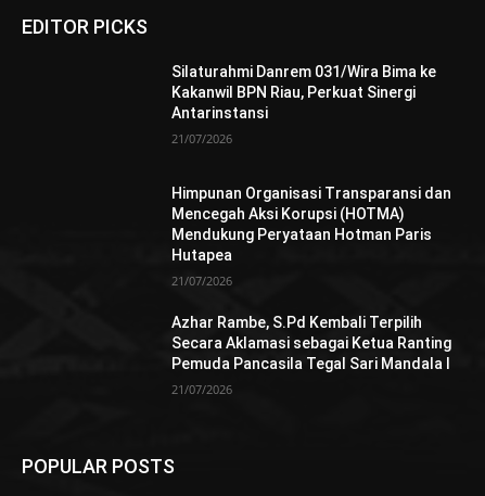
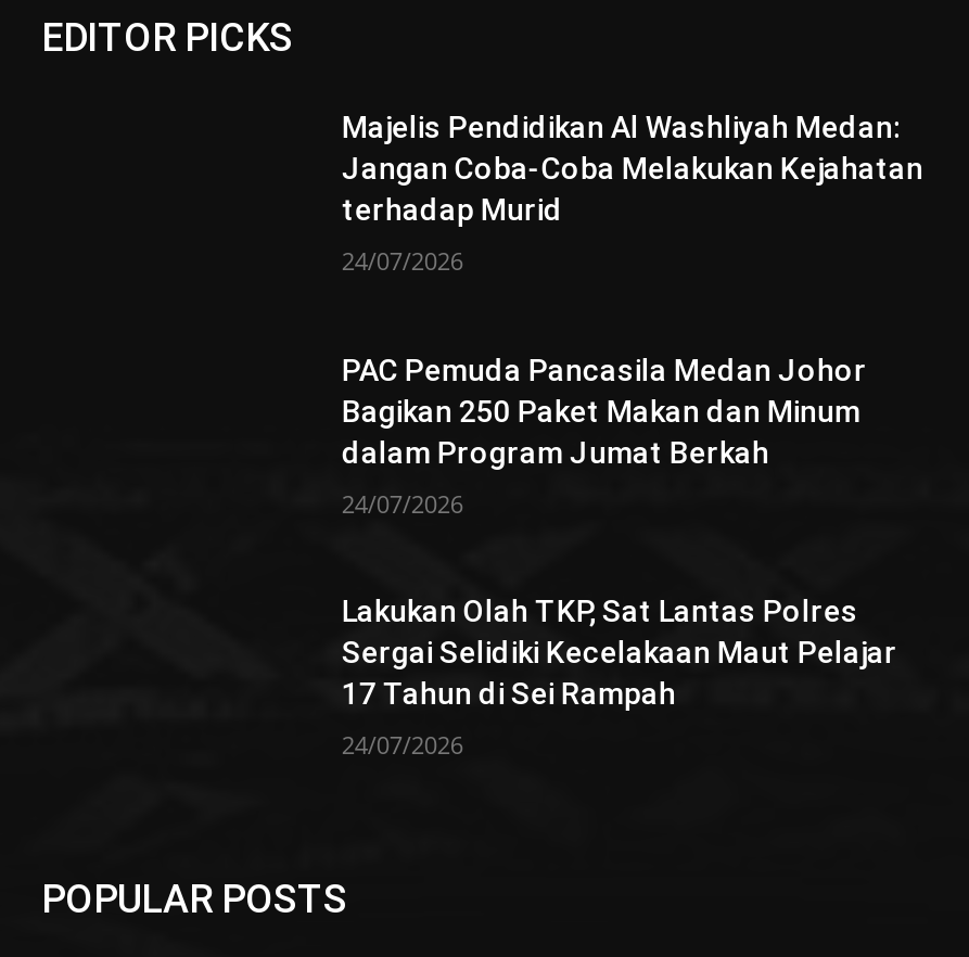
- Silaturahmi Danrem 031/Wira Bima ke
- Kakanwil BPN Riau, Perkuat Sinergi
- Antarinstansi
+ Majelis Pendidikan Al Washliyah Medan:
+ Jangan Coba-Coba Melakukan Kejahatan
+ terhadap Murid

- 21/07/2026
+ 24/07/2026

- Himpunan Organisasi Transparansi dan
- Mencegah Aksi Korupsi (HOTMA)
- Mendukung Peryataan Hotman Paris
- Hutapea
+ PAC Pemuda Pancasila Medan Johor
+ Bagikan 250 Paket Makan dan Minum
+ dalam Program Jumat Berkah

- 21/07/2026
+ 24/07/2026

- Azhar Rambe, S.Pd Kembali Terpilih
- Secara Aklamasi sebagai Ketua Ranting
- Pemuda Pancasila Tegal Sari Mandala I
+ Lakukan Olah TKP, Sat Lantas Polres
+ Sergai Selidiki Kecelakaan Maut Pelajar
+ 17 Tahun di Sei Rampah

- 21/07/2026
+ 24/07/2026
